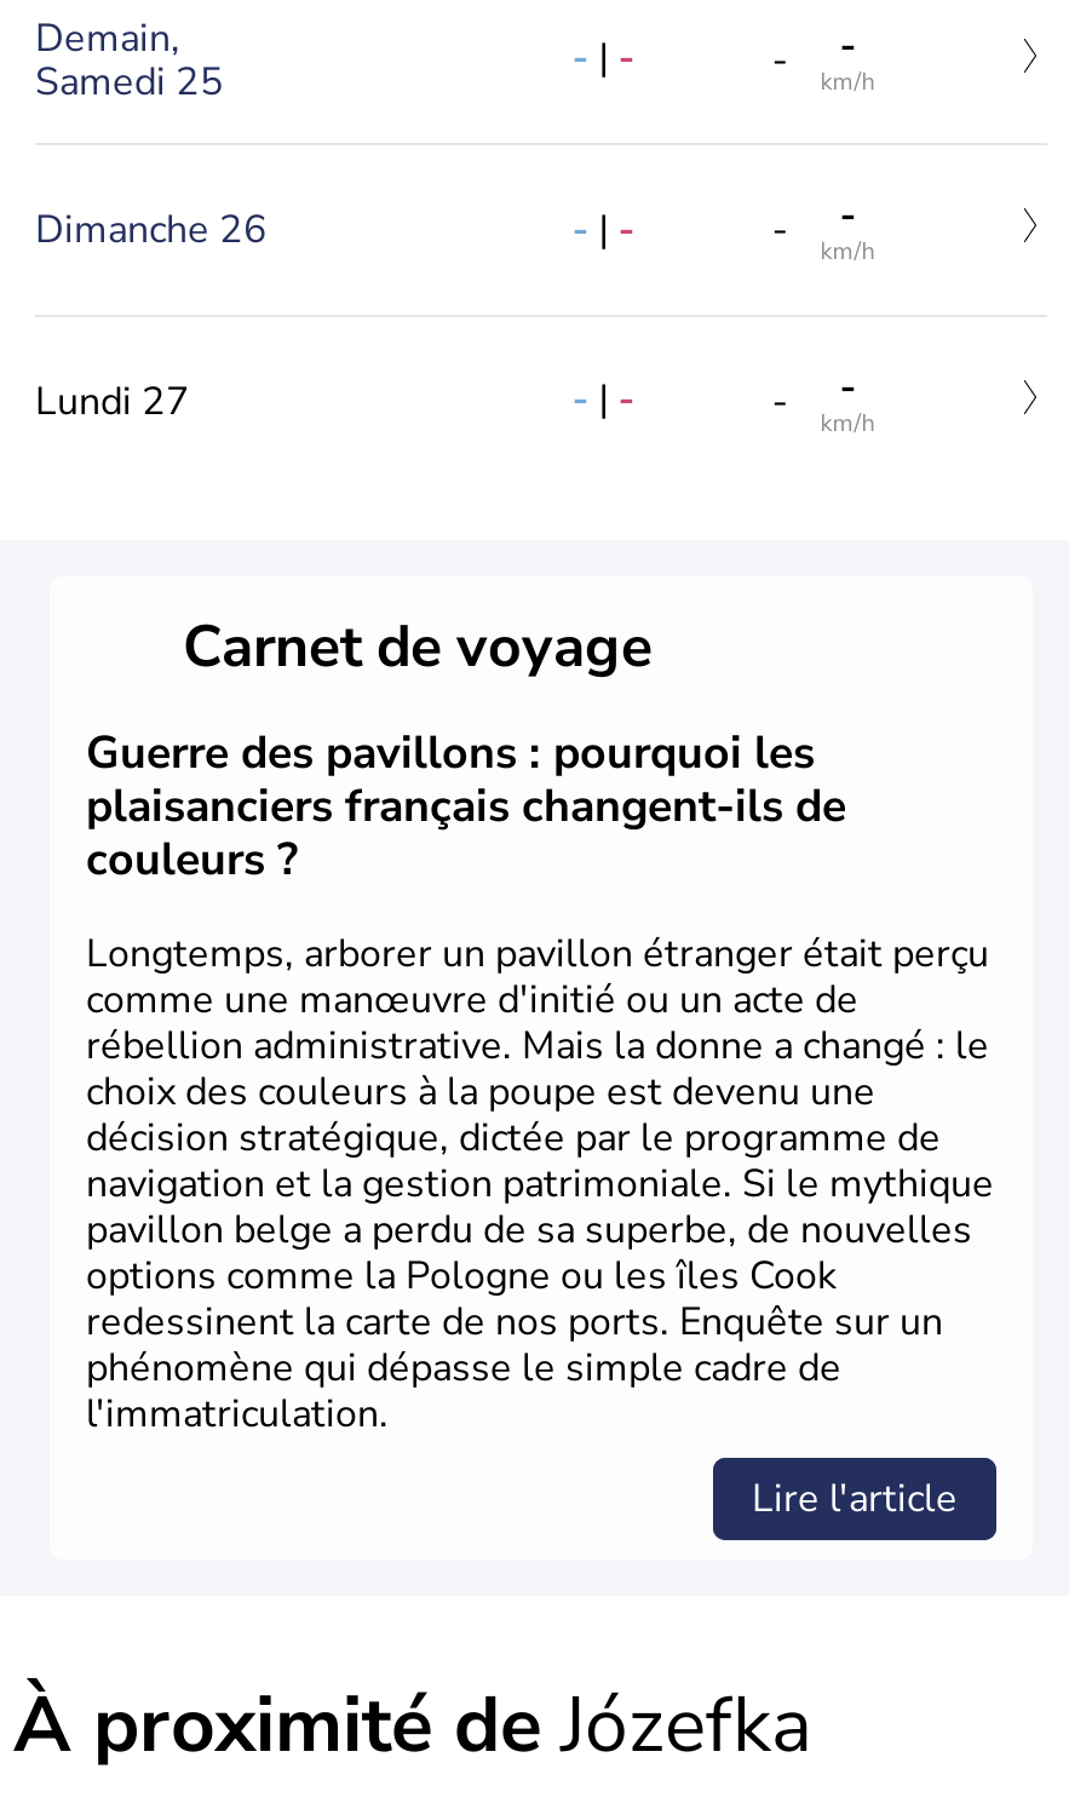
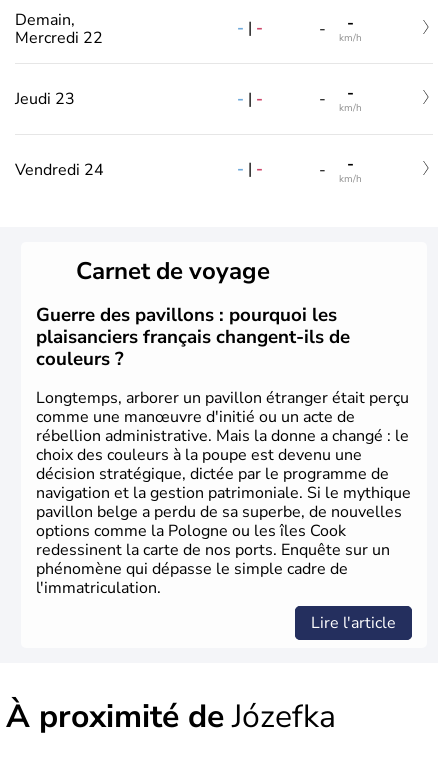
- Samedi 25
+ Mercredi 22

- Dimanche 26
+ Jeudi 23

- Lundi 27
+ Vendredi 24
